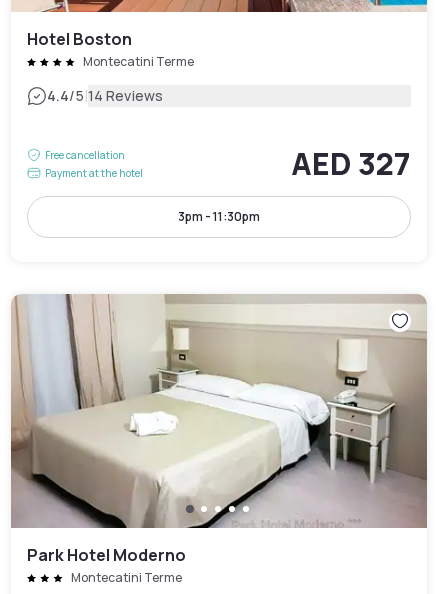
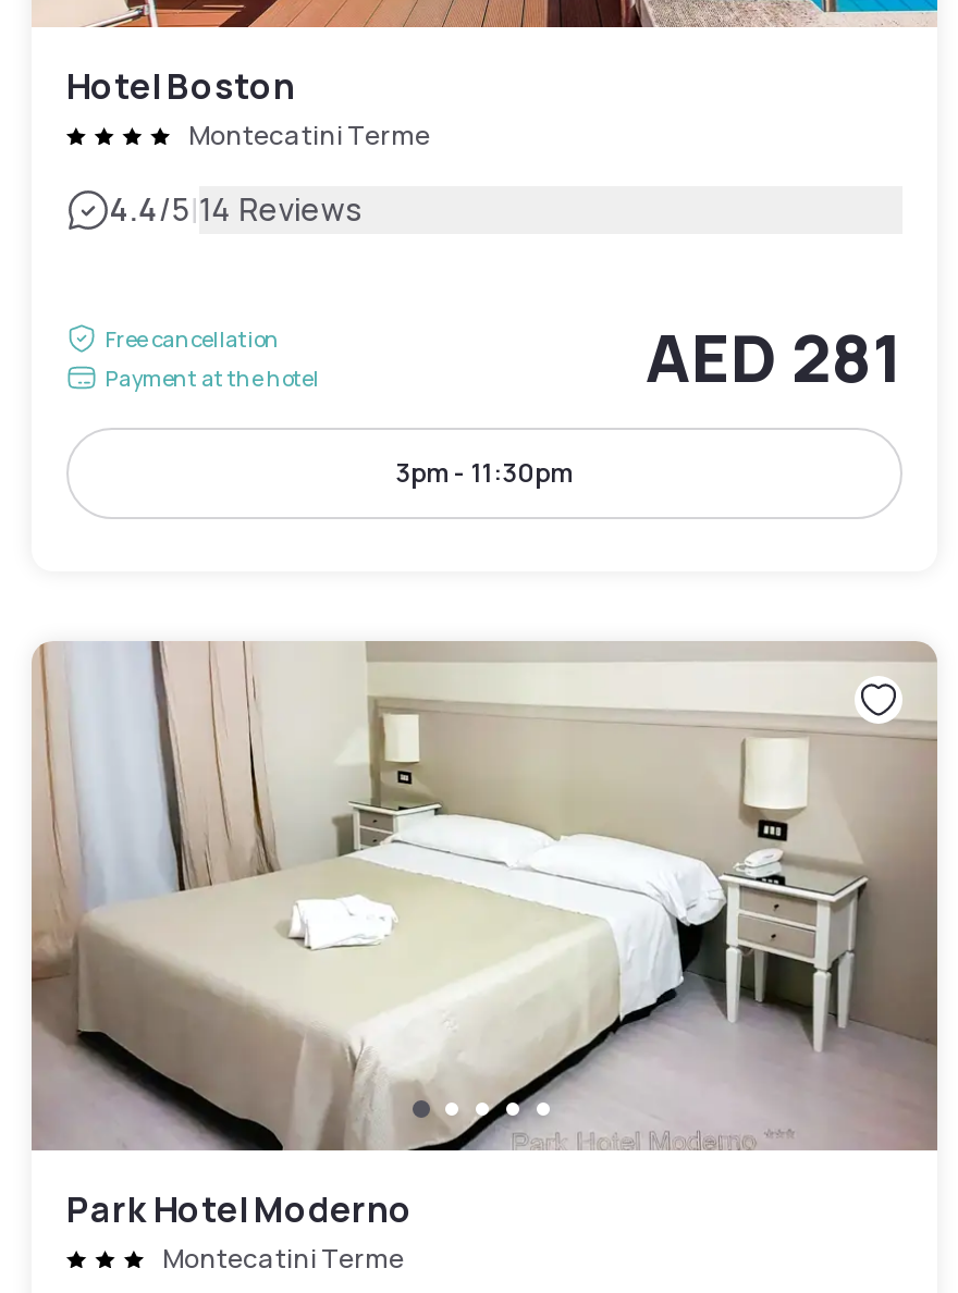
- AED 327
+ AED 281
